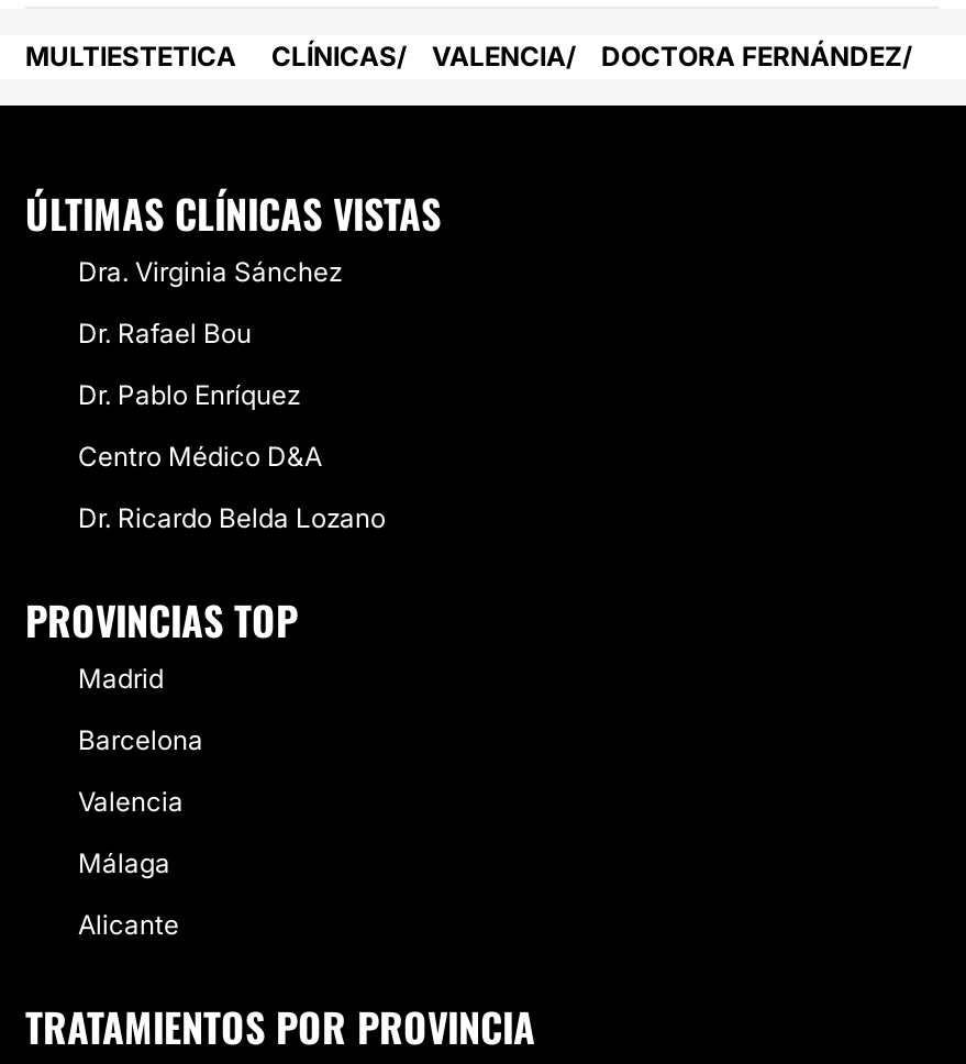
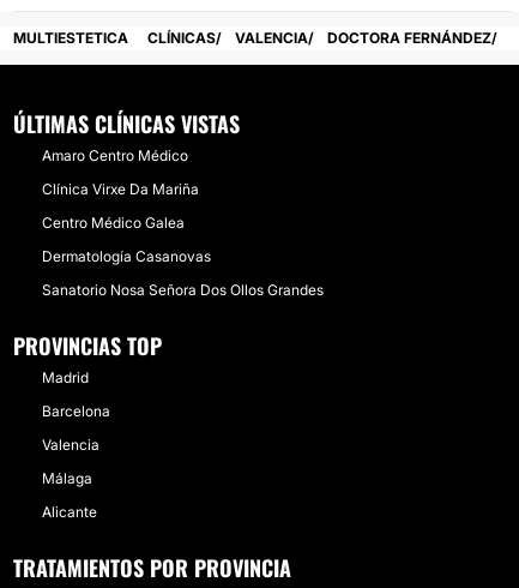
- Dra. Virginia Sánchez
+ Amaro Centro Médico

- Dr. Rafael Bou
+ Clínica Virxe Da Mariña

- Dr. Pablo Enríquez
+ Centro Médico Galea

- Centro Médico D&A
+ Dermatología Casanovas

- Dr. Ricardo Belda Lozano
+ Sanatorio Nosa Señora Dos Ollos Grandes
